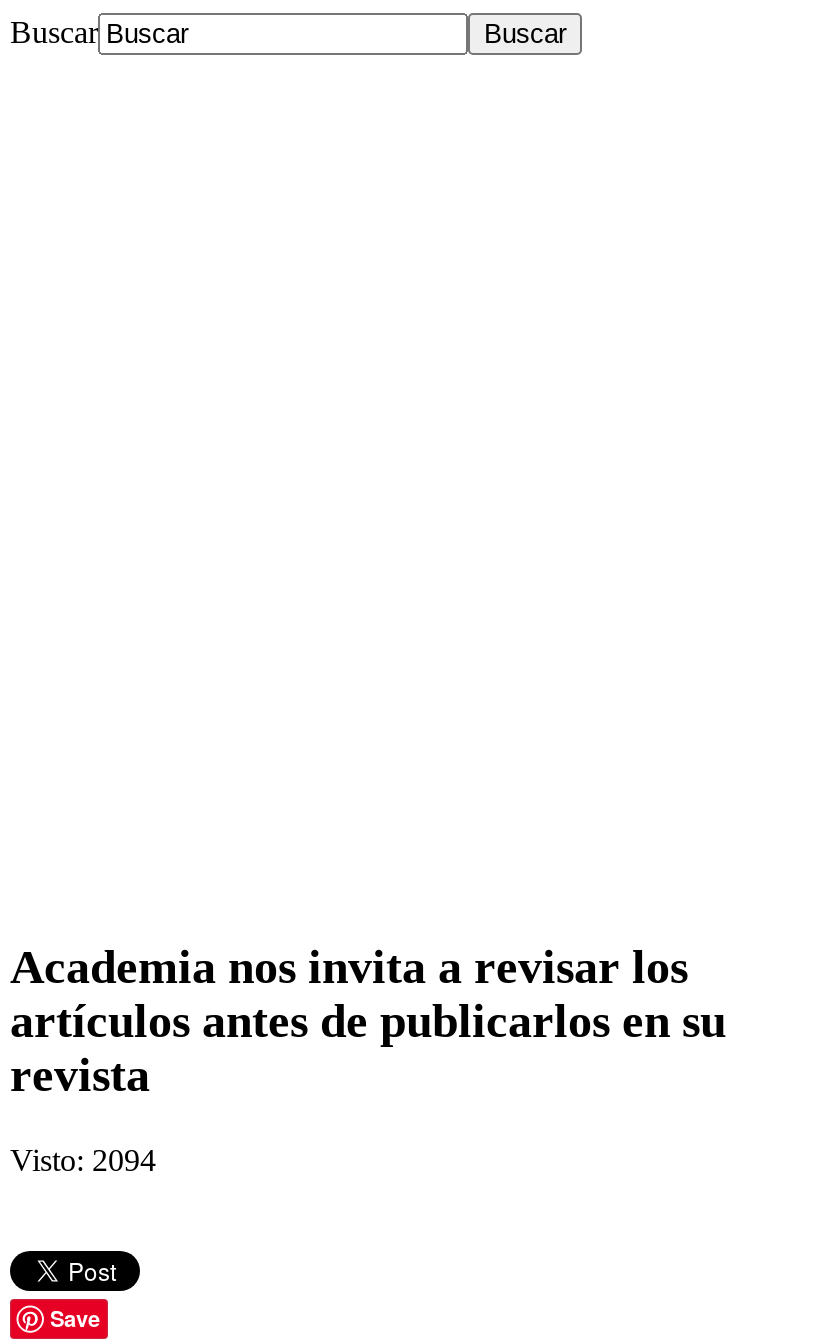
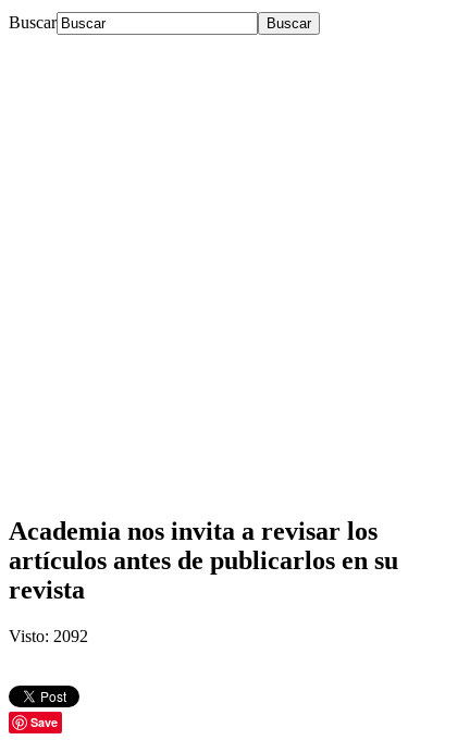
- Visto: 2094
+ Visto: 2092
